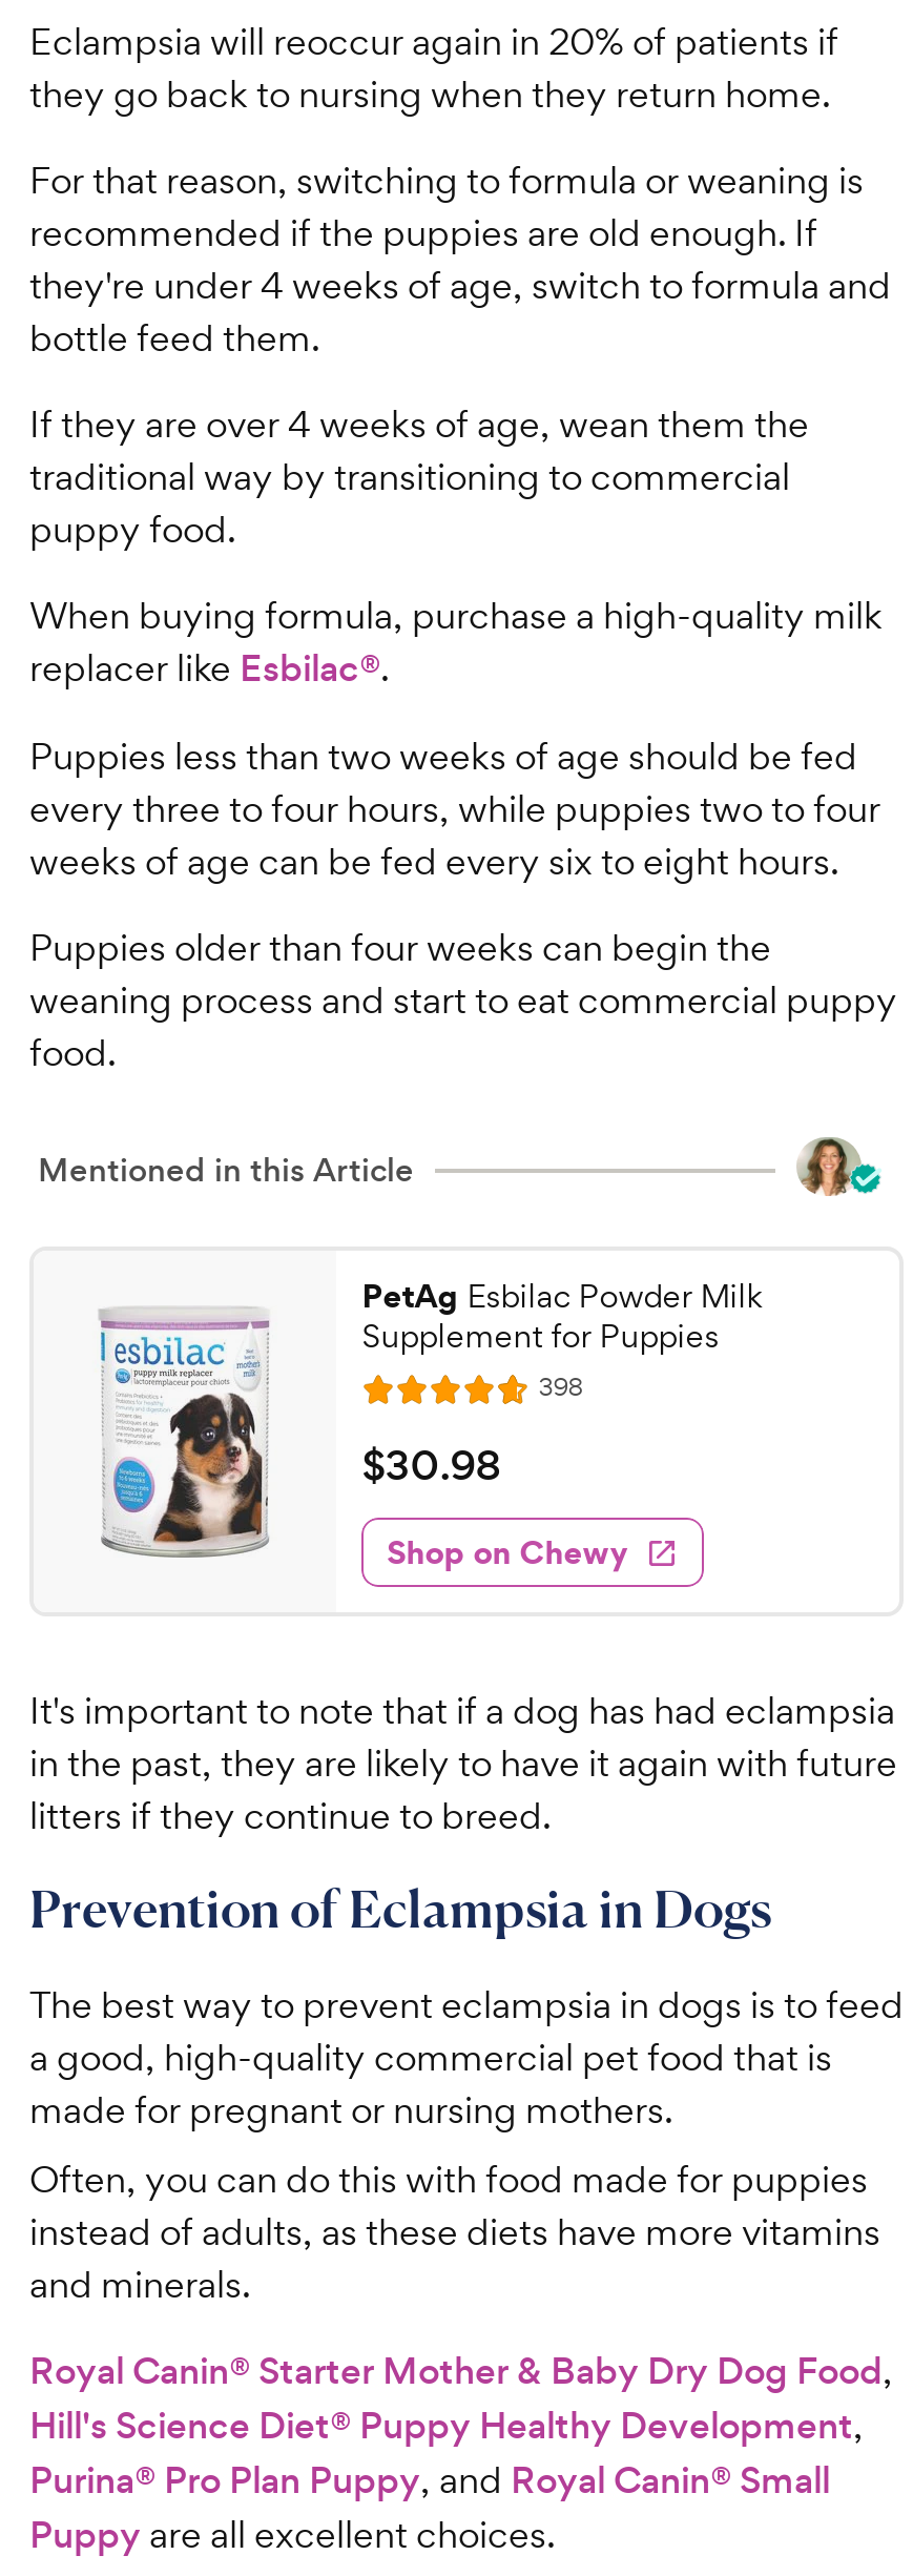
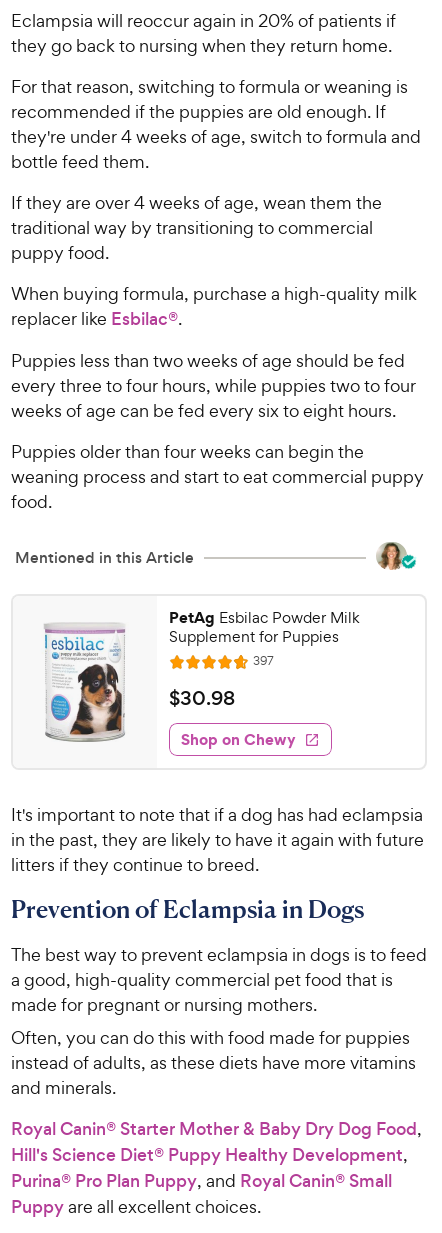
- 398 R
+ 397 R
